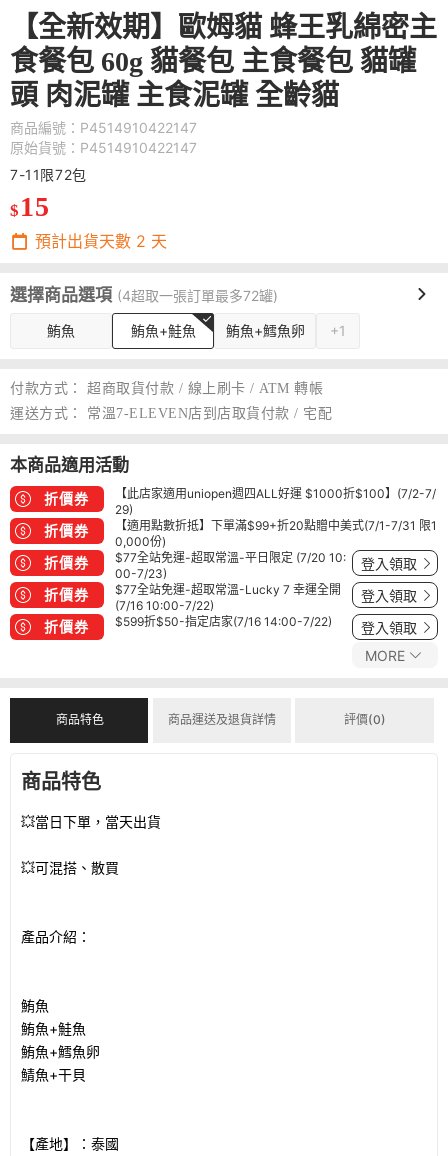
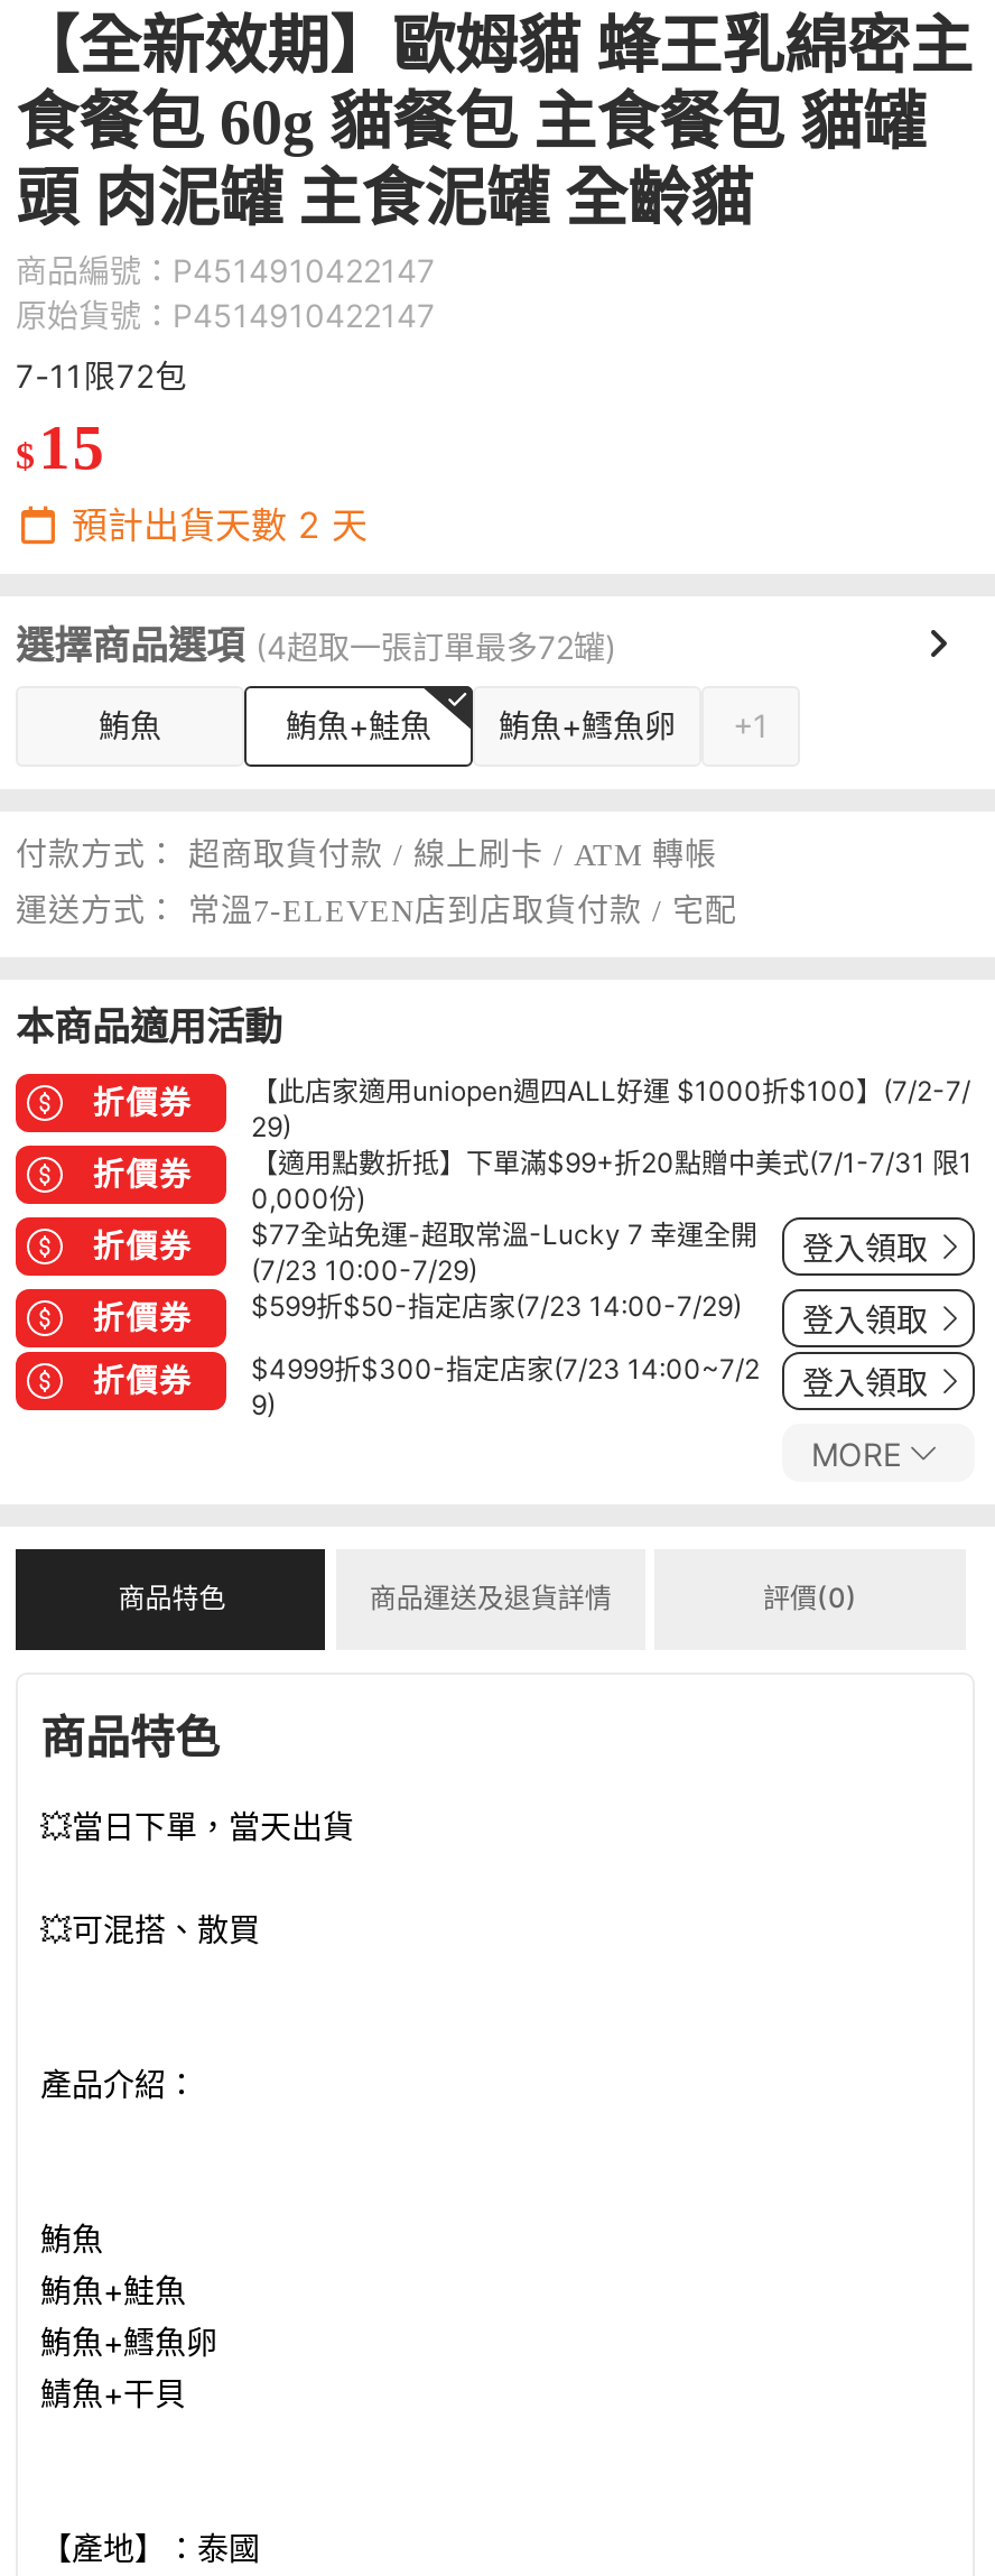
- $77全站免運-超取常溫-平日限定 (7/20 10:
- 00-7/23)
+ (7/23 10:00-7/29)

moved up: $77全站免運-超取常溫-Lucky 7 幸運全開

- (7/16 10:00-7/22)
+ $599折$50-指定店家(7/23 14:00-7/29)

- $599折$50-指定店家(7/16 14:00-7/22)
+ $4999折$300-指定店家(7/23 14:00~7/2
+ 9)
